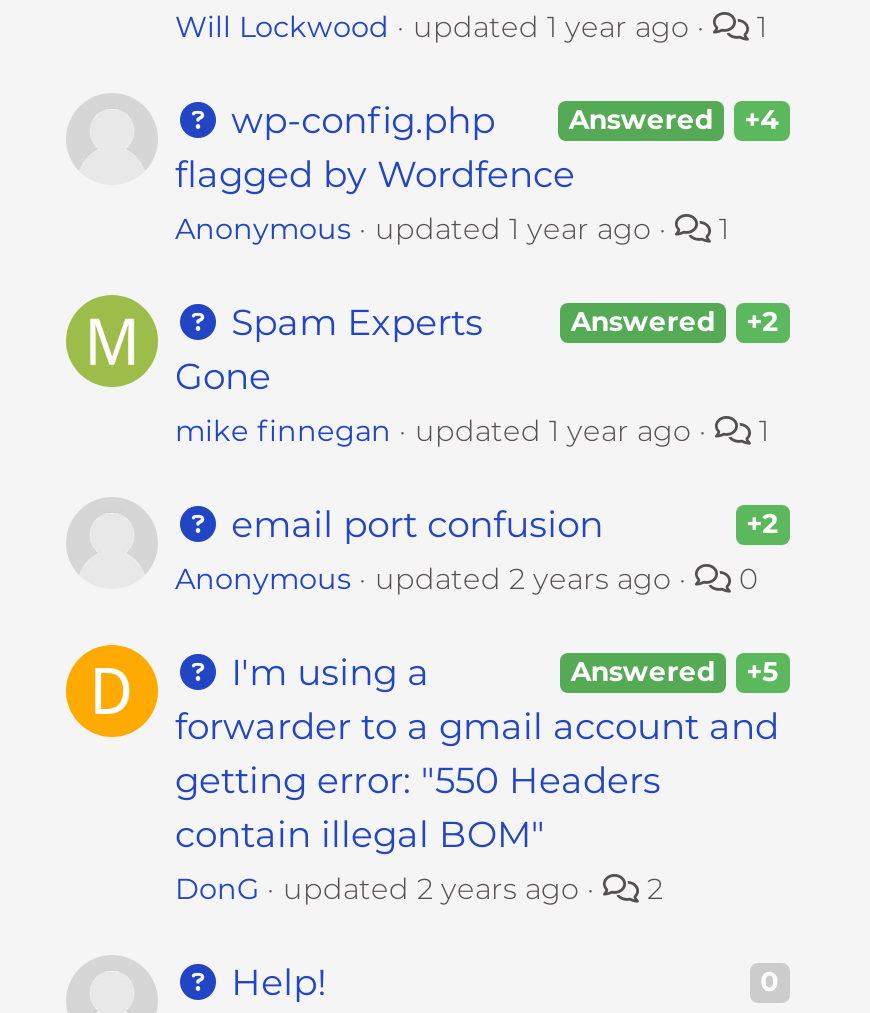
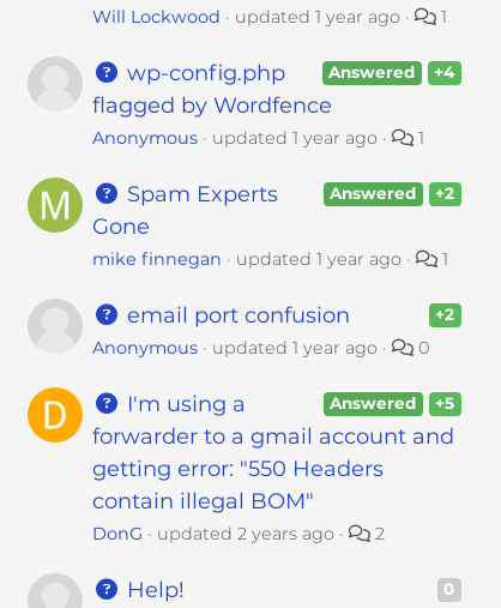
- updated 2 years ago
+ updated 1 year ago
